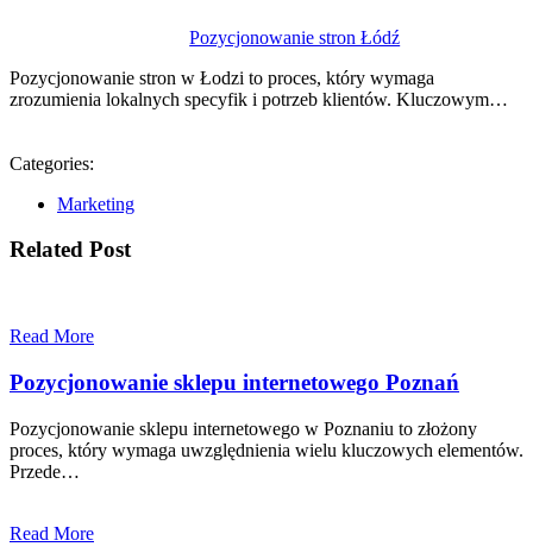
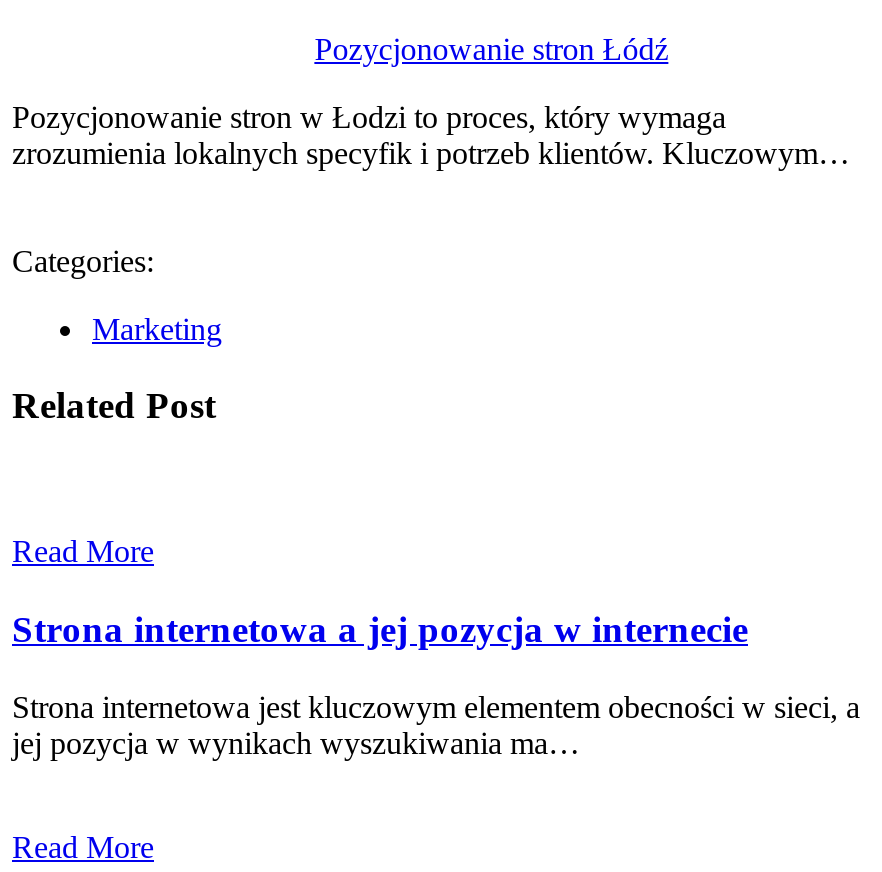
- Pozycjonowanie sklepu internetowego Poznań
+ Strona internetowa a jej pozycja w internecie

- Pozycjonowanie sklepu internetowego w Poznaniu to złożony
- proces, który wymaga uwzględnienia wielu kluczowych elementów.
- Przede…
+ Strona internetowa jest kluczowym elementem obecności w sieci, a
+ jej pozycja w wynikach wyszukiwania ma…
